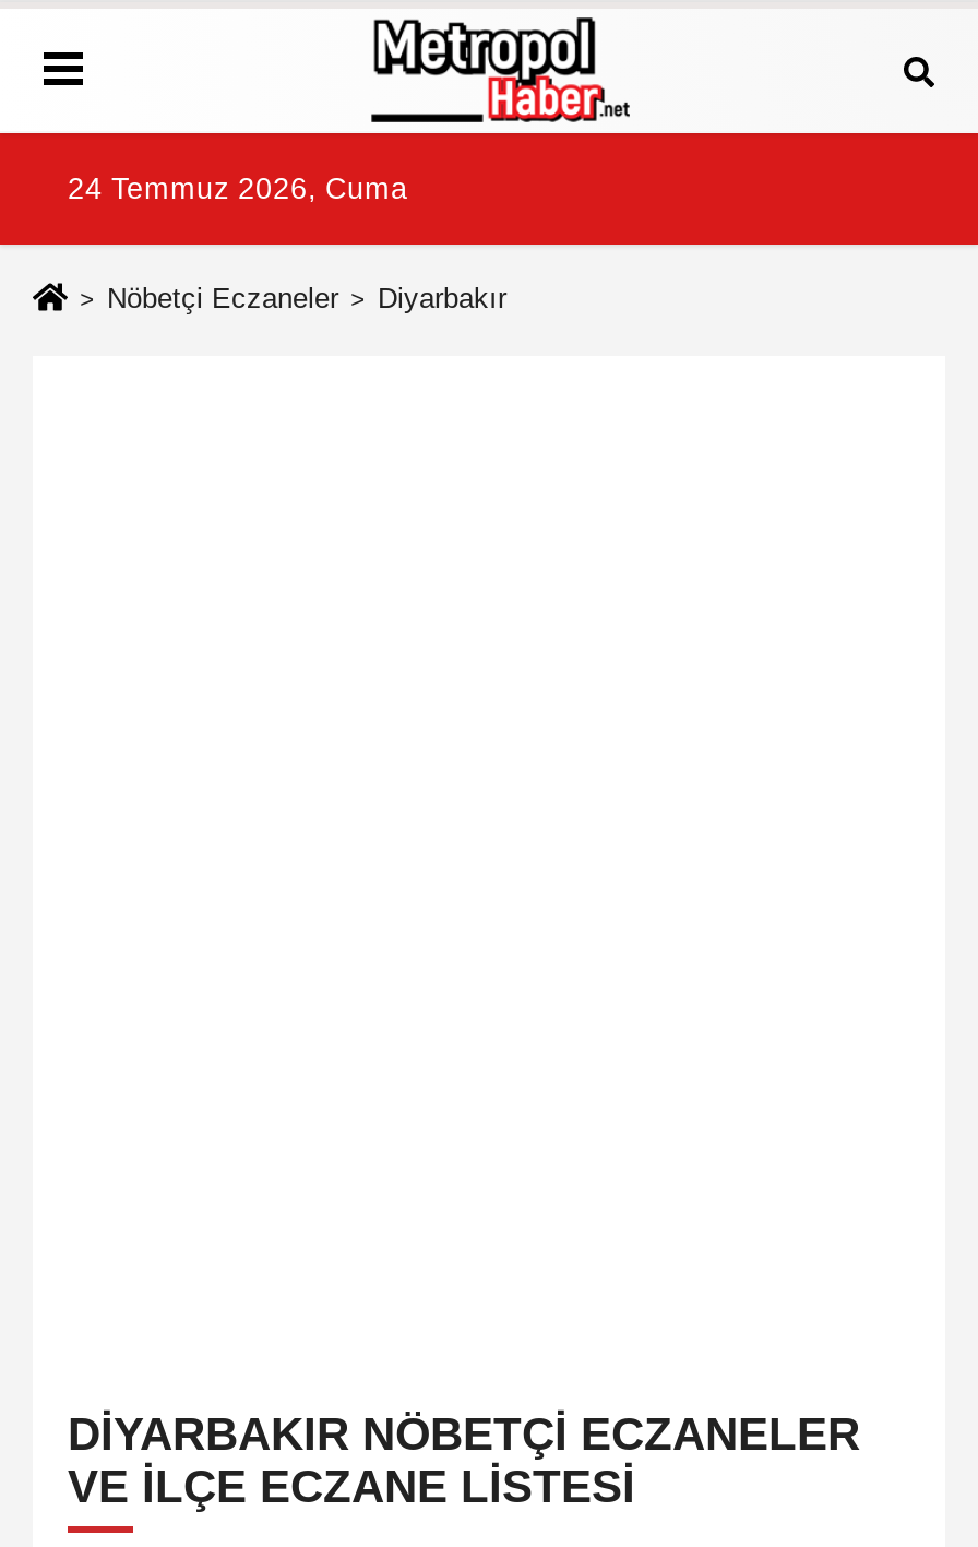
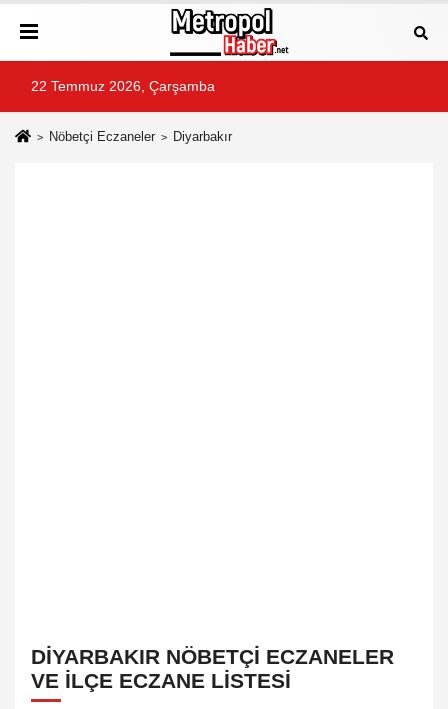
- 24 Temmuz 2026, Cuma
+ 22 Temmuz 2026, Çarşamba
